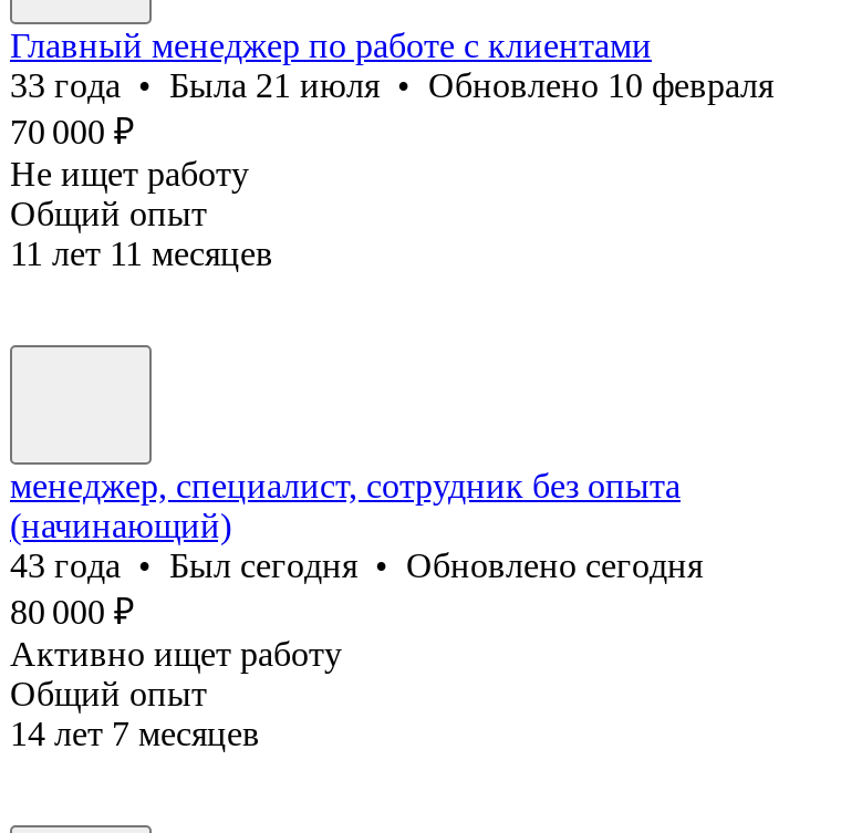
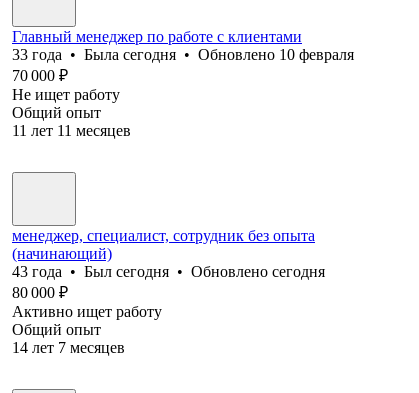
- 33 года • Была 21 июля • Обновлено 10 февраля
+ 33 года • Была сегодня • Обновлено 10 февраля
